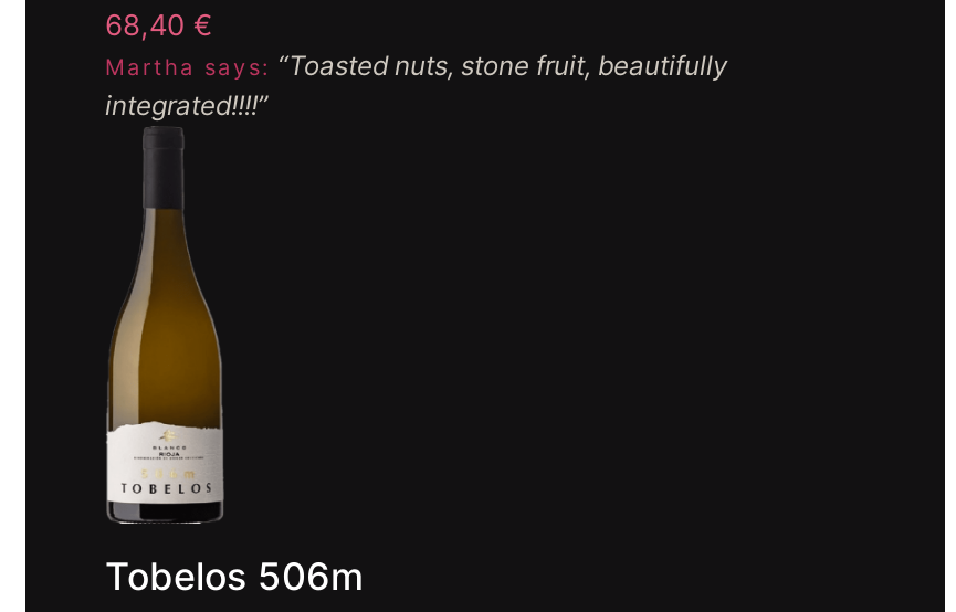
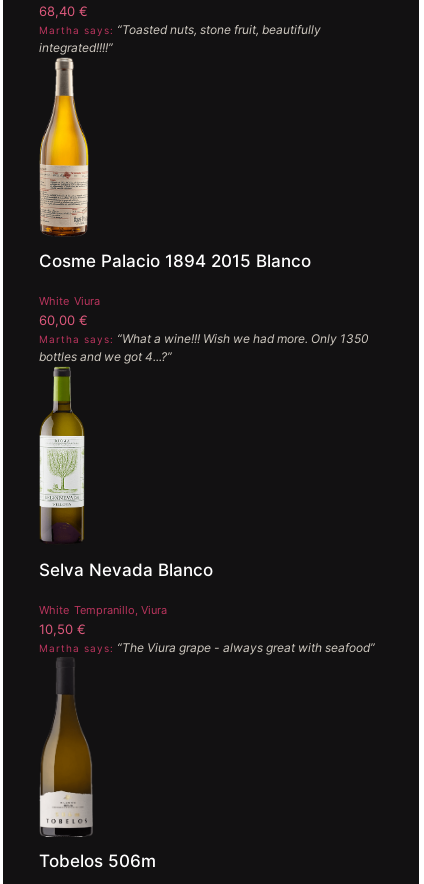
+ [image]
+ Cosme Palacio 1894 2015 Blanco
+ White Viura
+ 60,00 €
+ Martha says: “What a wine!!! Wish we had more. Only 1350
+ bottles and we got 4...?”

+ [image]
+ Selva Nevada Blanco
+ White Tempranillo, Viura
+ 10,50 €
+ Martha says: “The Viura grape - always great with seafood”
